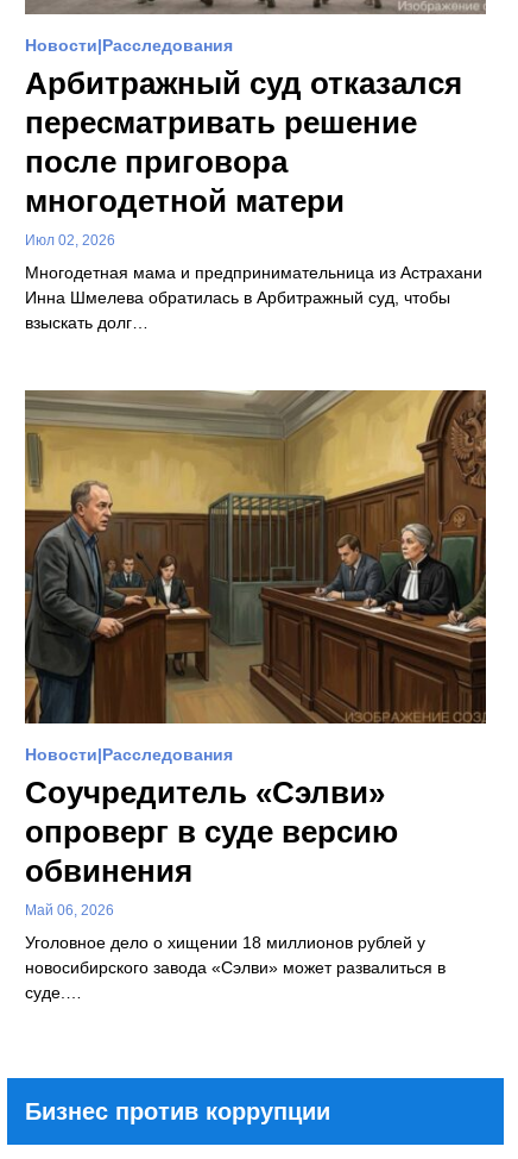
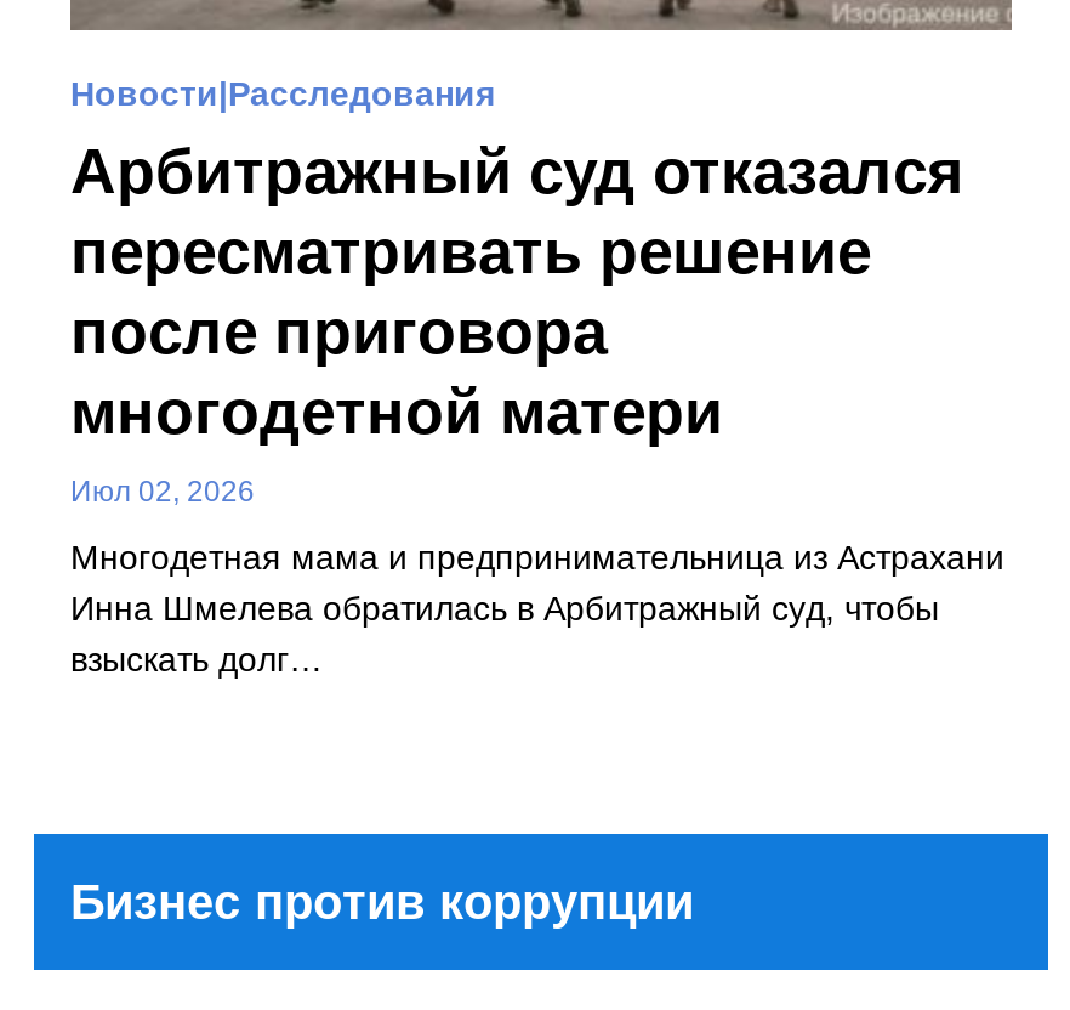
- [image]
- Новости Расследования
- Соучредитель «Сэлви»
- опроверг в суде версию
- обвинения
- Май 06, 2026
- Уголовное дело о хищении 18 миллионов рублей у
- новосибирского завода «Сэлви» может развалиться в
- суде.…
